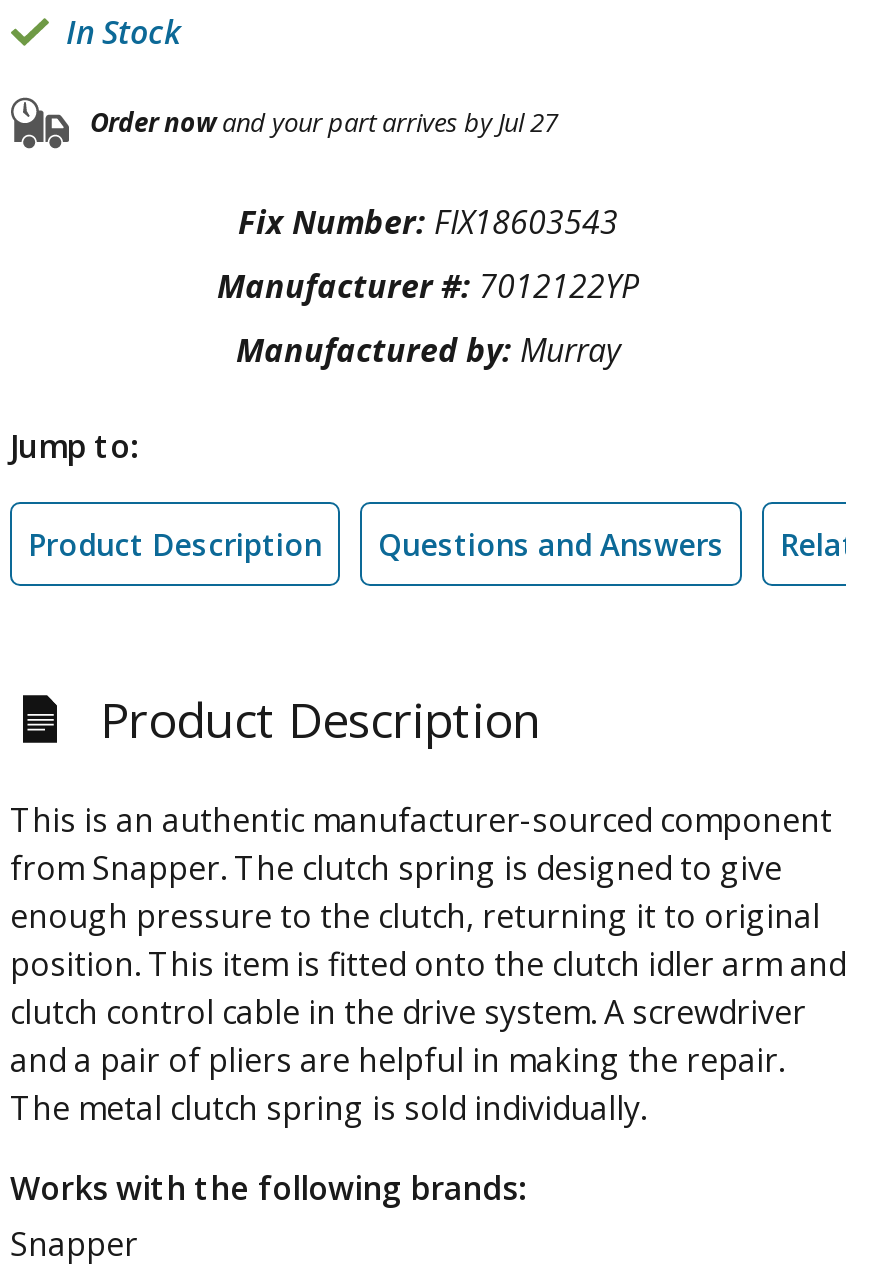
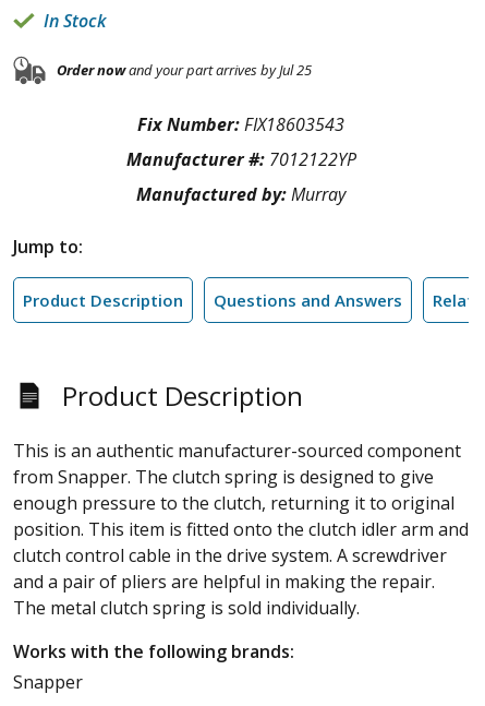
- Order nowand your part arrives by Jul 27
+ Order nowand your part arrives by Jul 25
